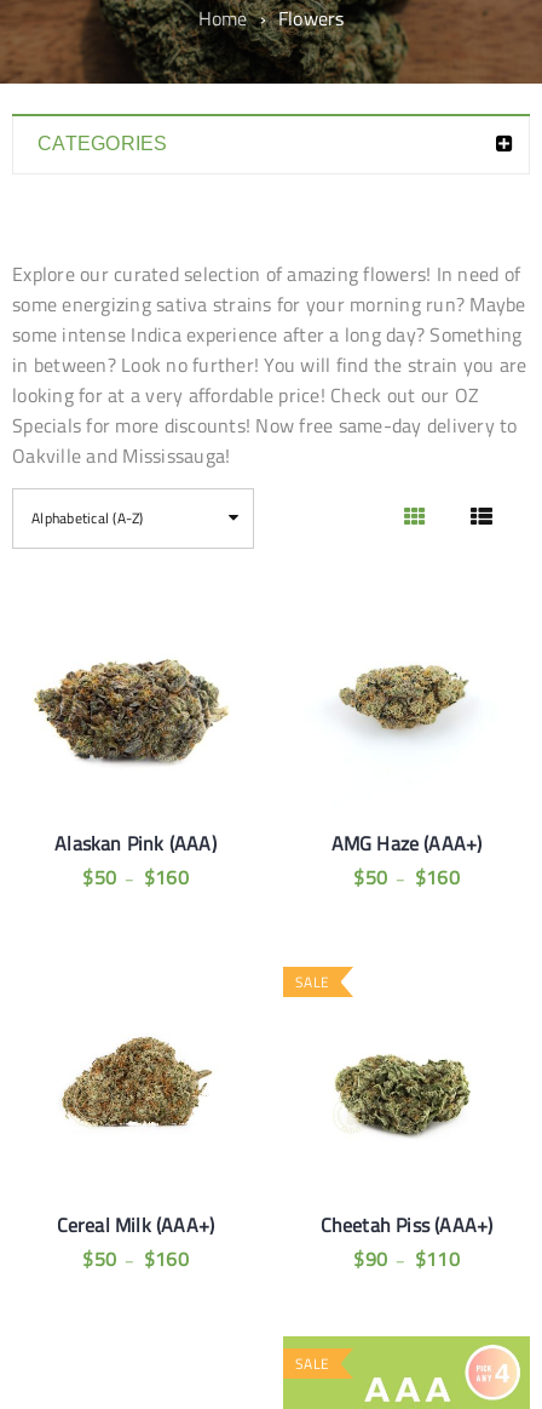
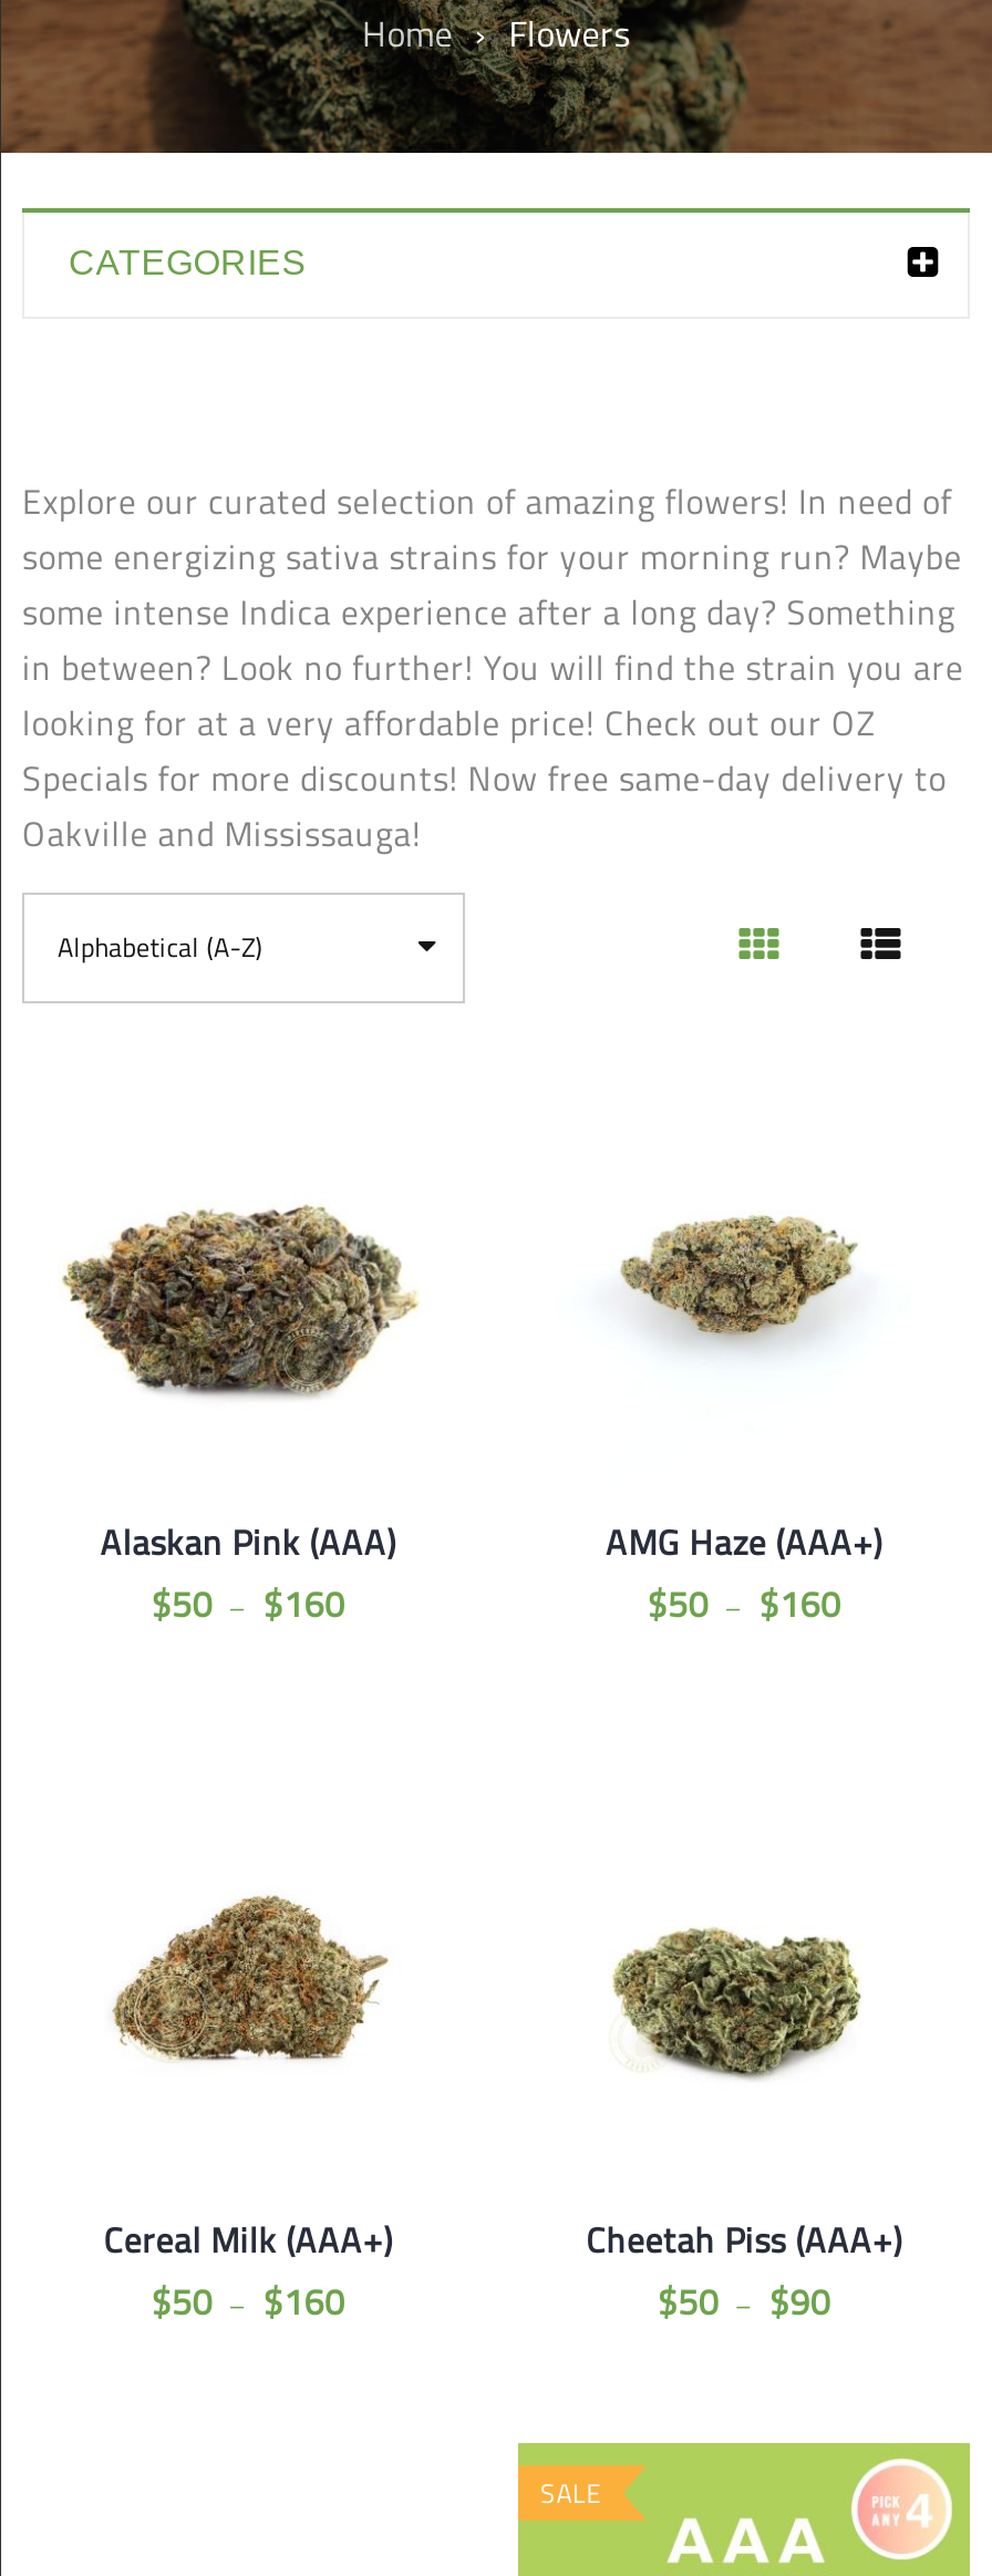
- SALE

- $90 – $110
+ $50 – $90
